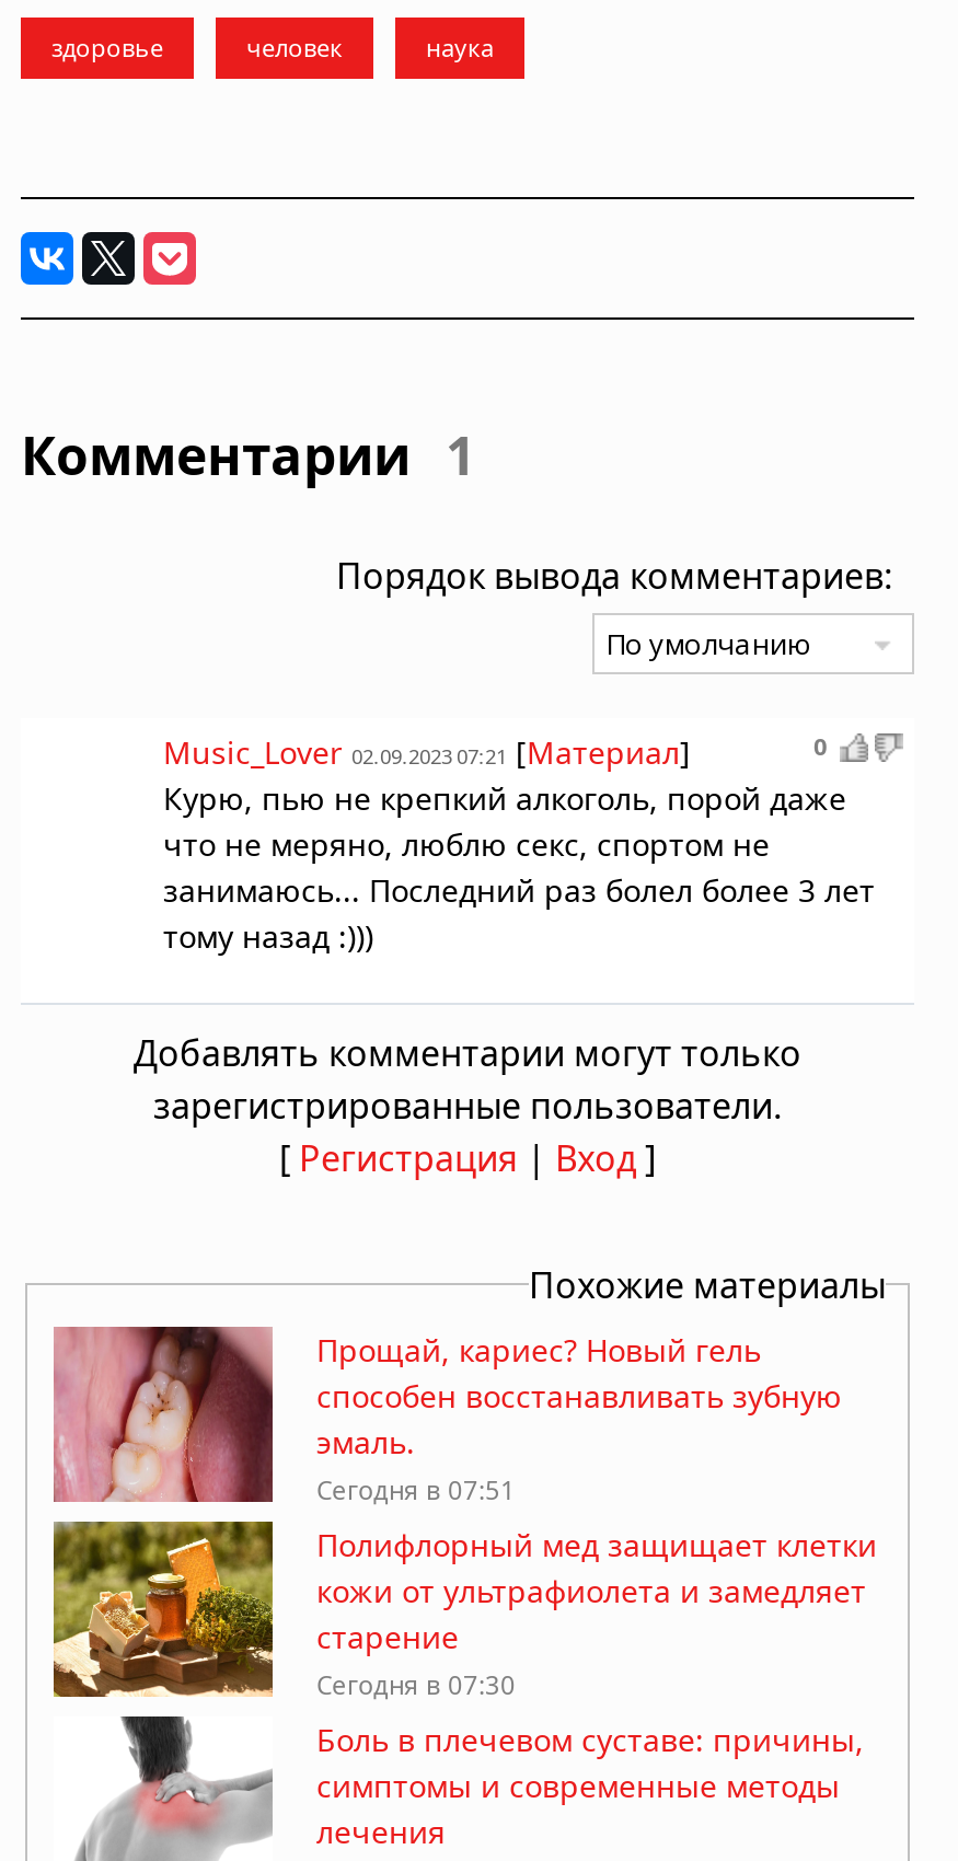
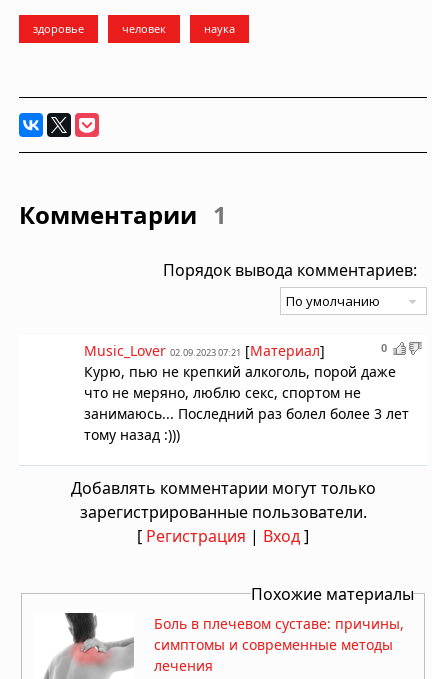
- [image]
- Прощай, кариес? Новый гель
- способен восстанавливать зубную
- эмаль.
- Сегодня в 07:51
- Полифлорный мед защищает клетки
- кожи от ультрафиолета и замедляет
- старение
- Сегодня в 07:30

- [image]
